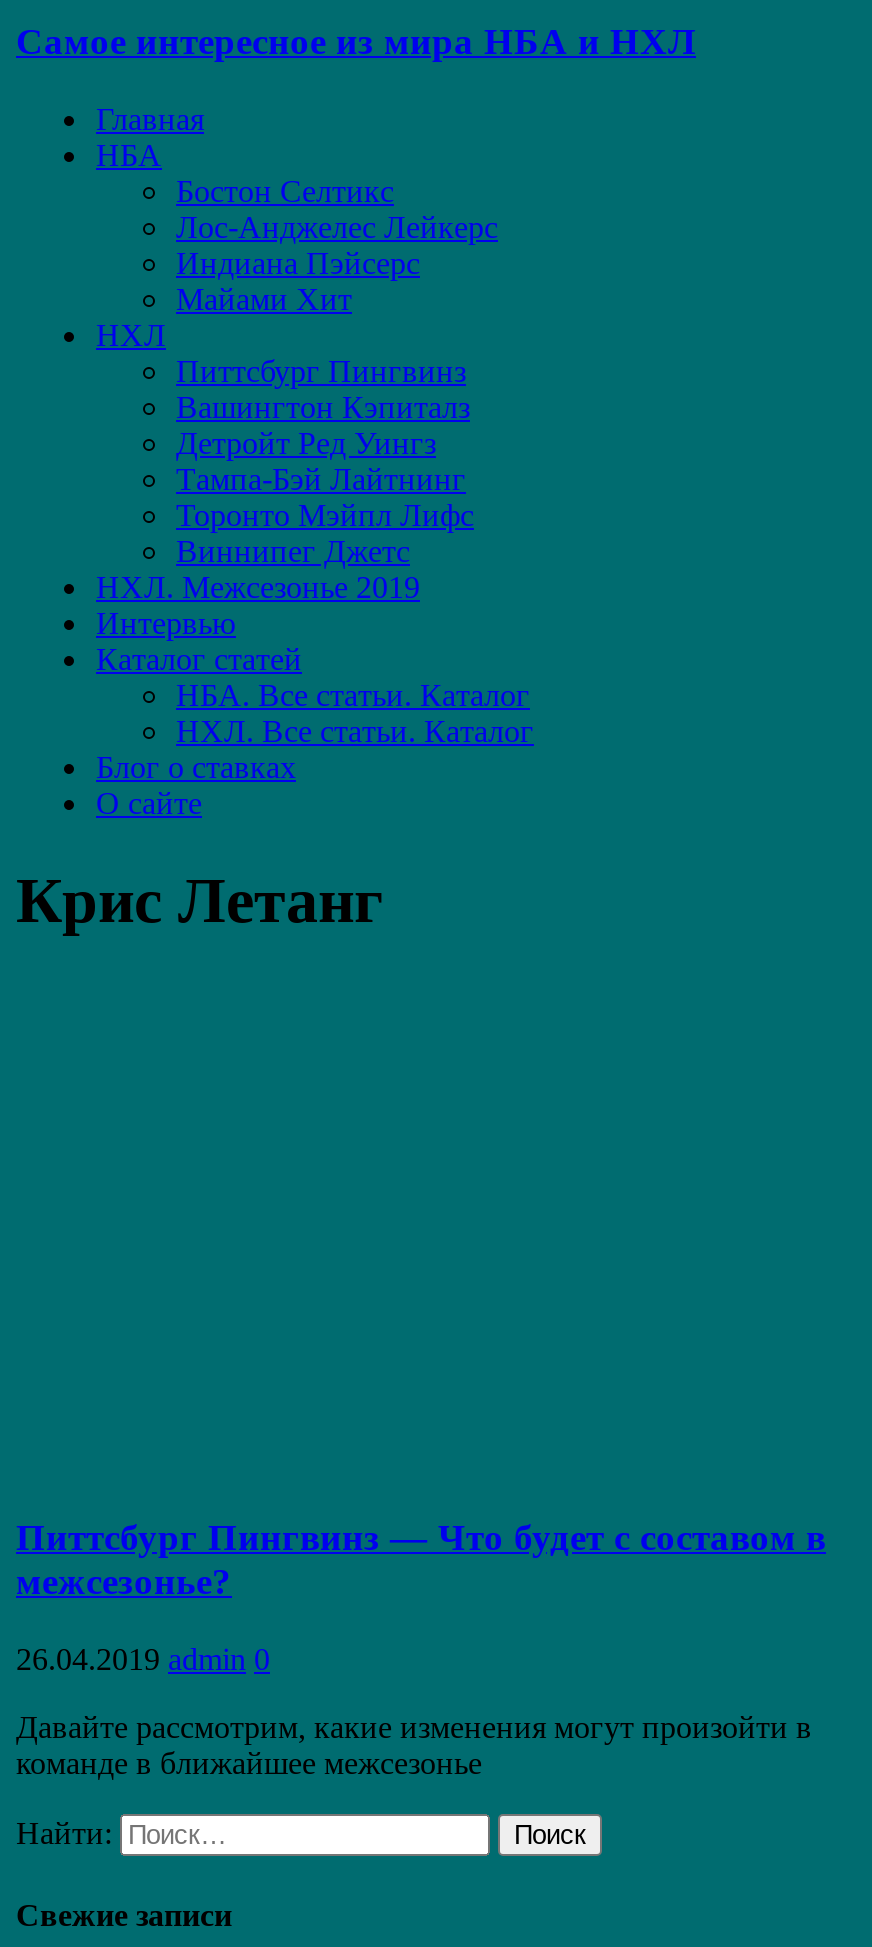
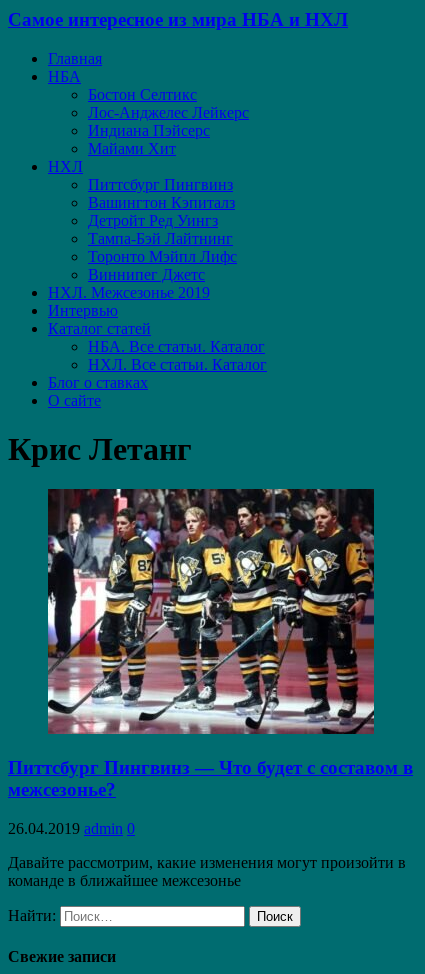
+ [image]
